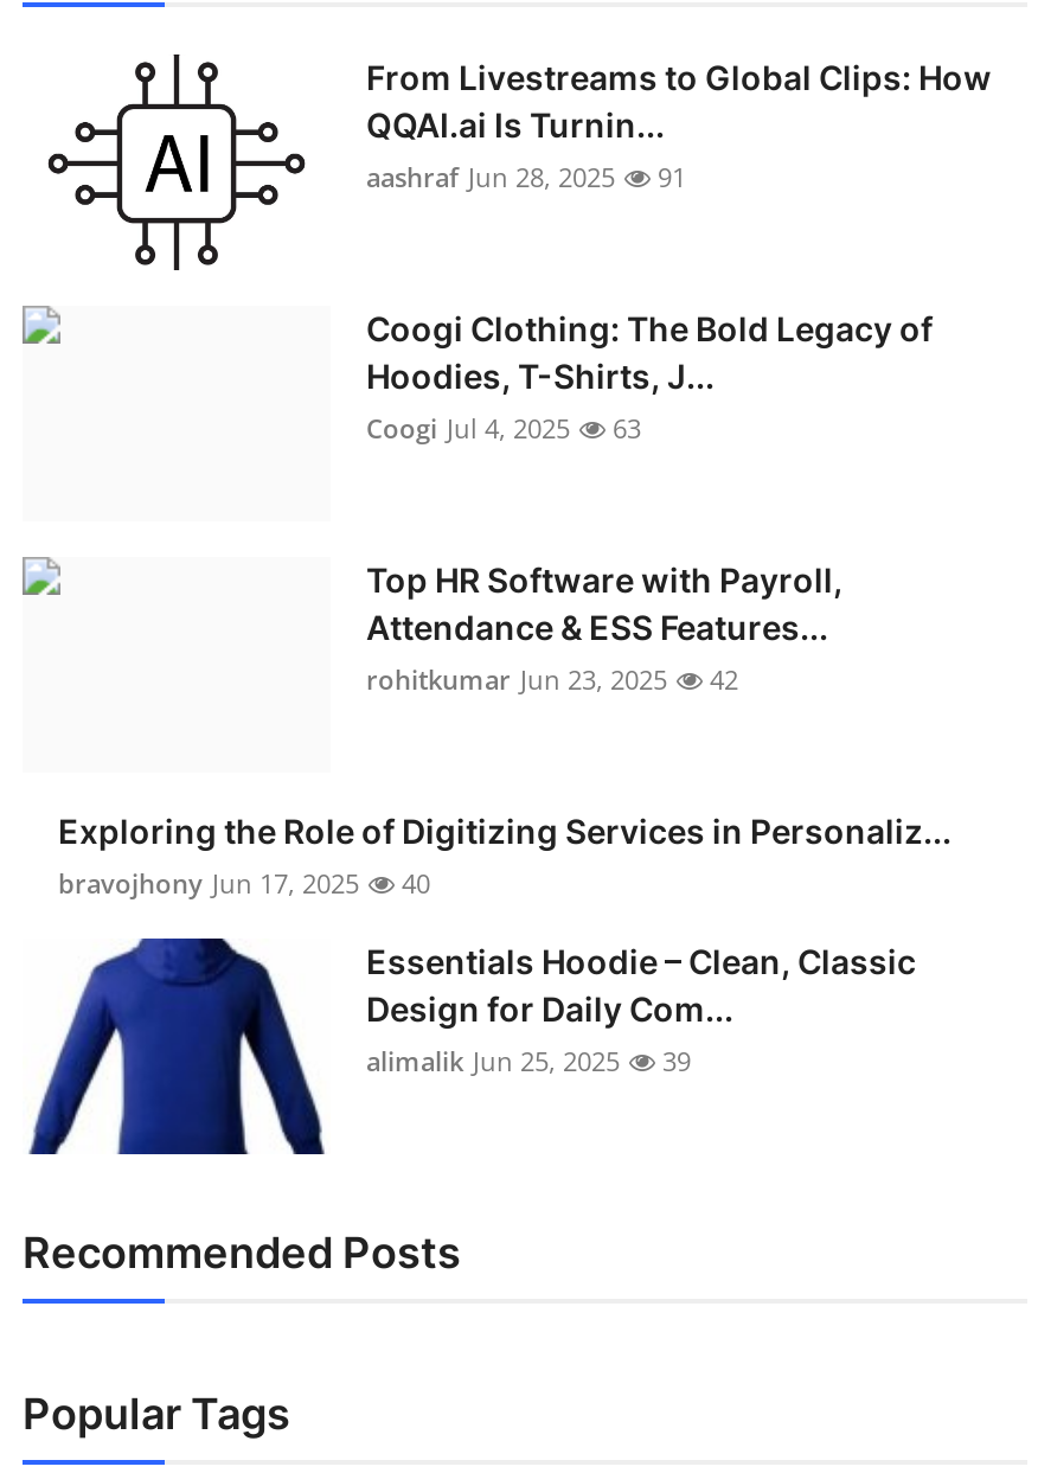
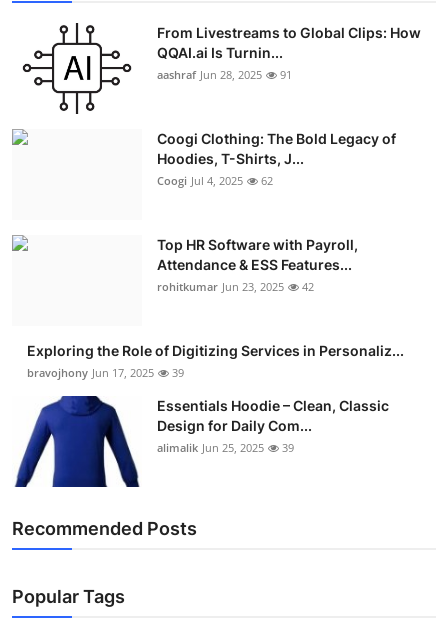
- Coogi Jul 4, 2025 63
+ Coogi Jul 4, 2025 62

- bravojhony Jun 17, 2025 40
+ bravojhony Jun 17, 2025 39
